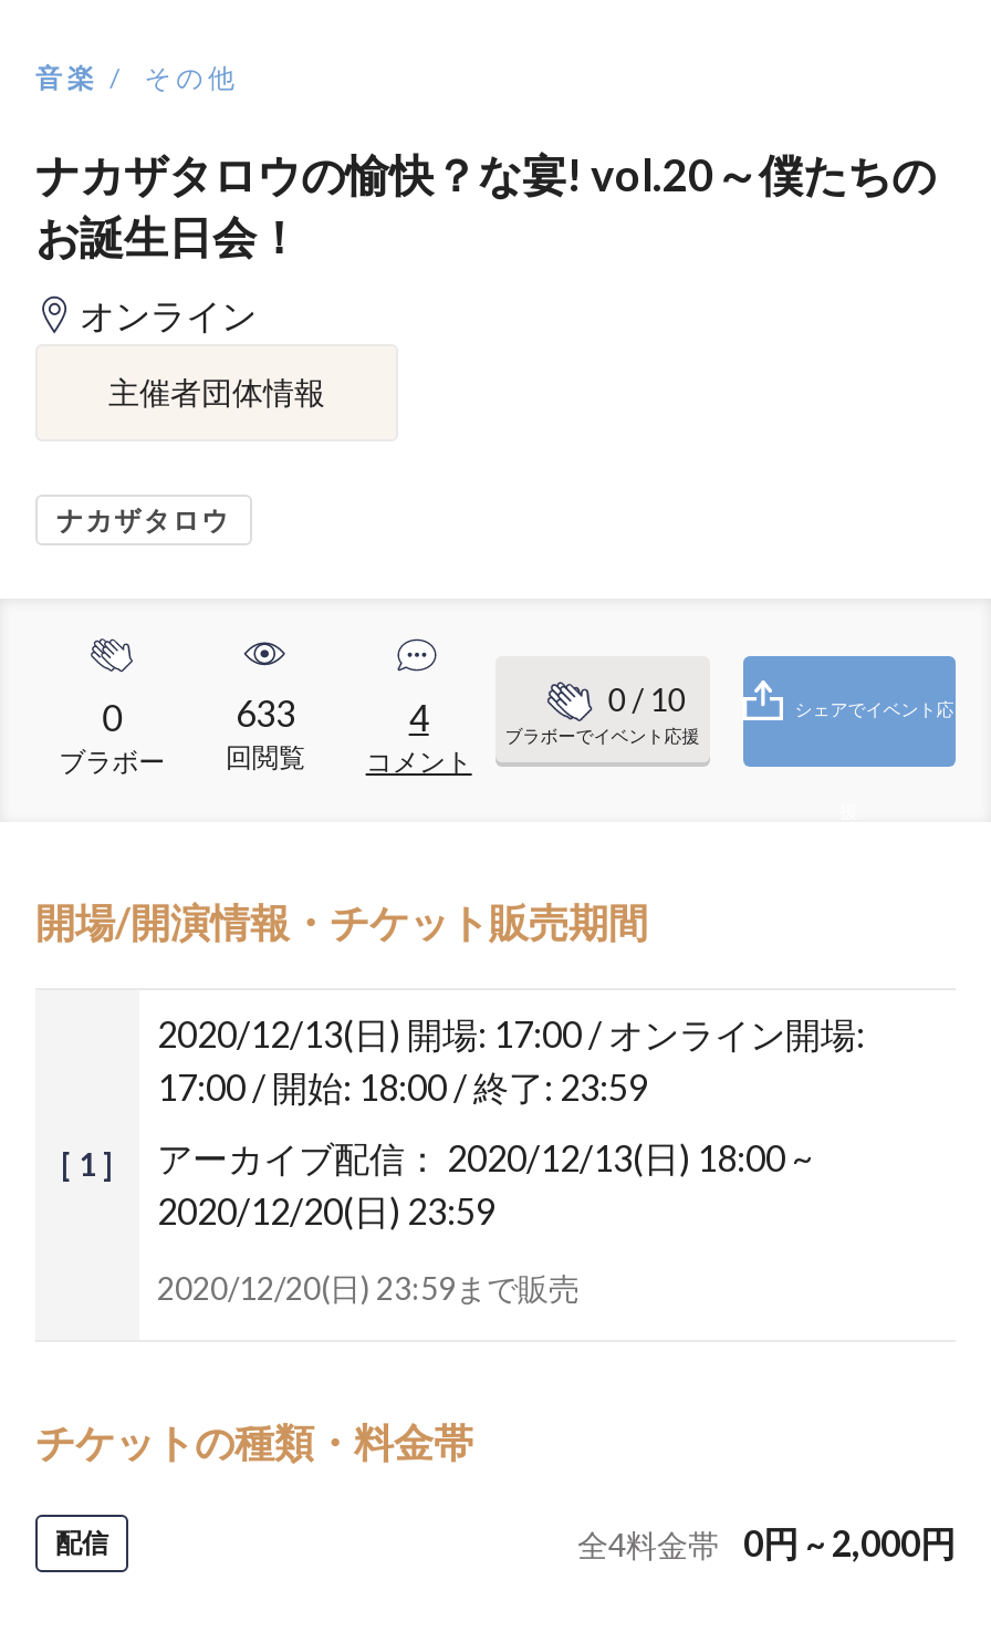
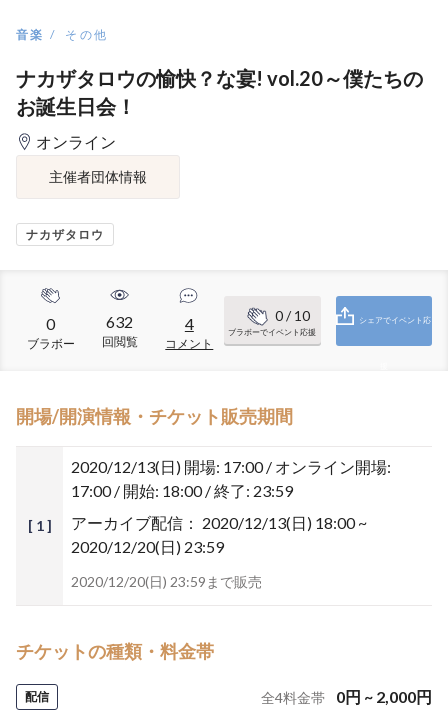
- 633
+ 632
